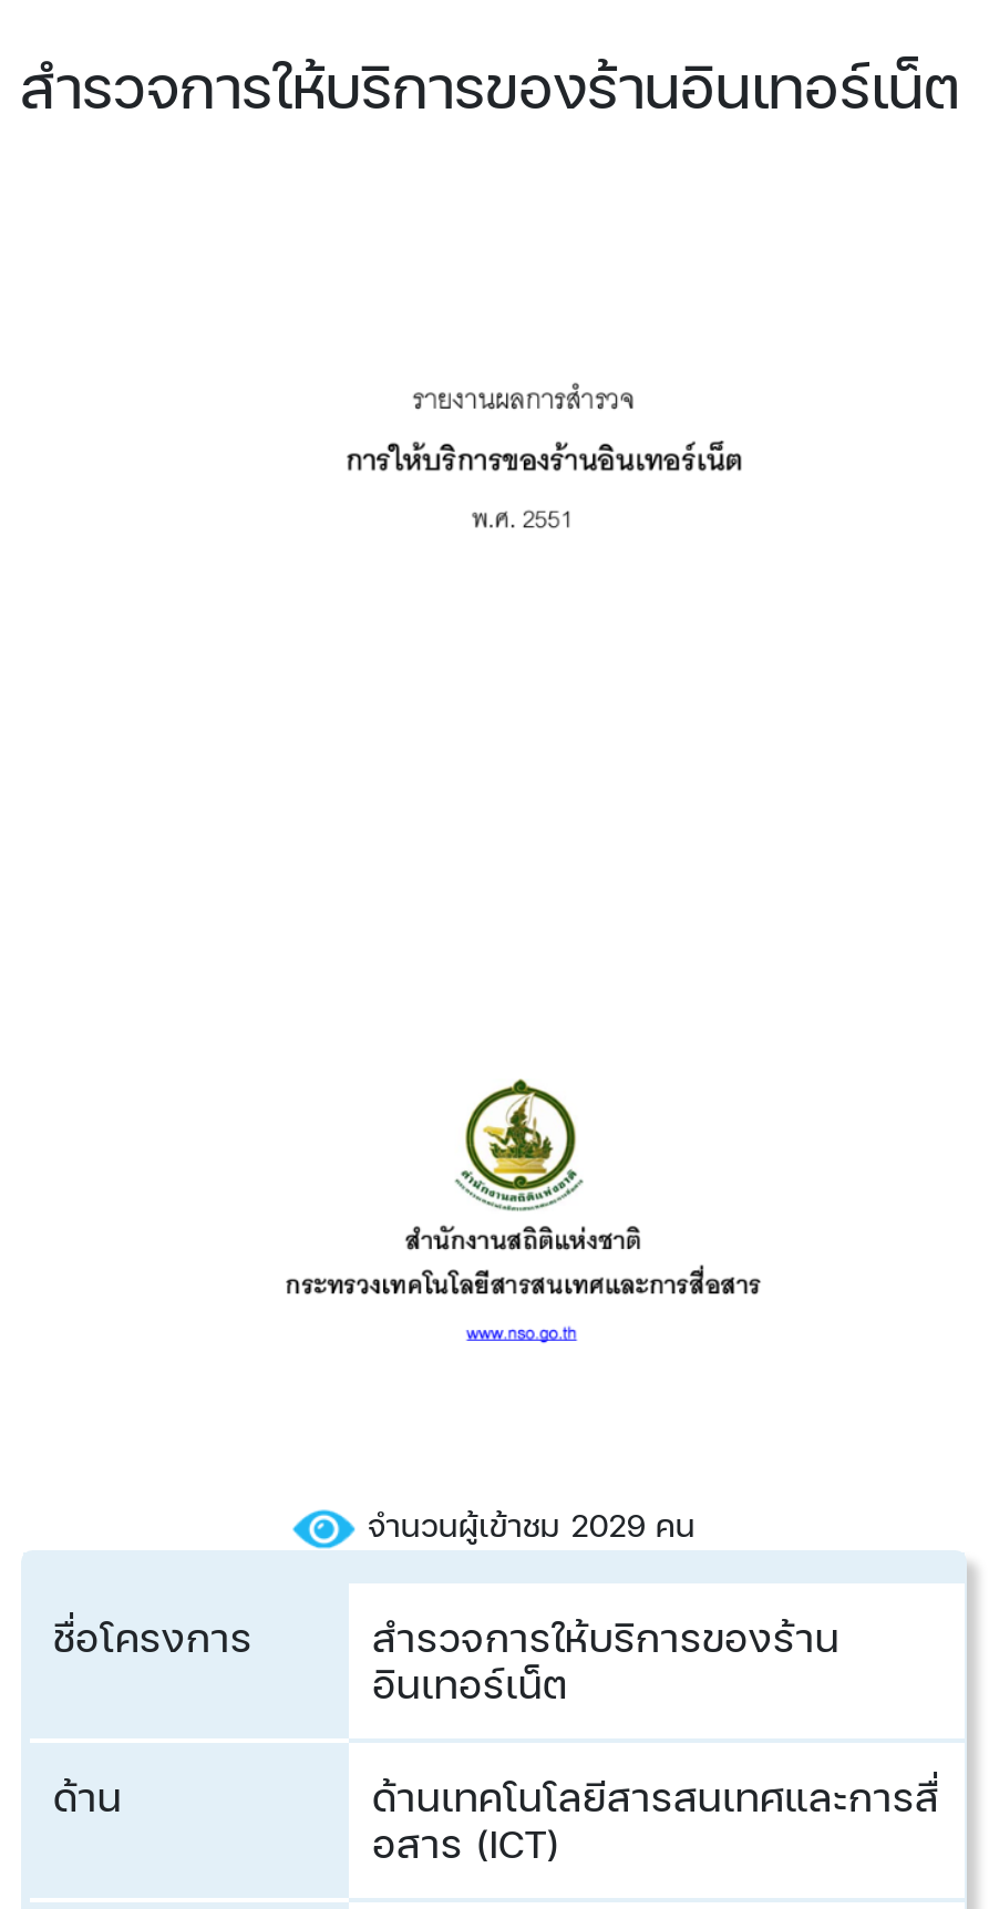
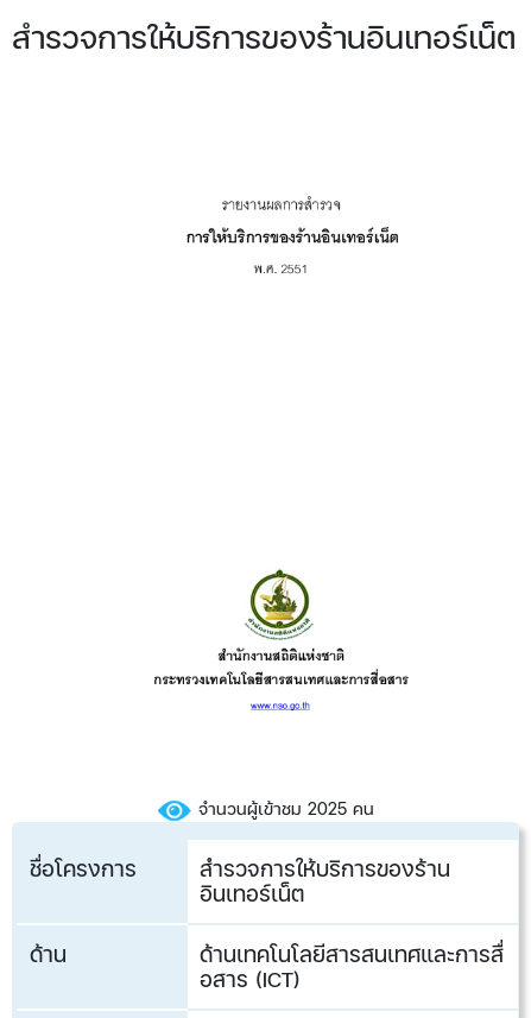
- จำนวนผู้เข้าชม 2029 คน
+ จำนวนผู้เข้าชม 2025 คน
